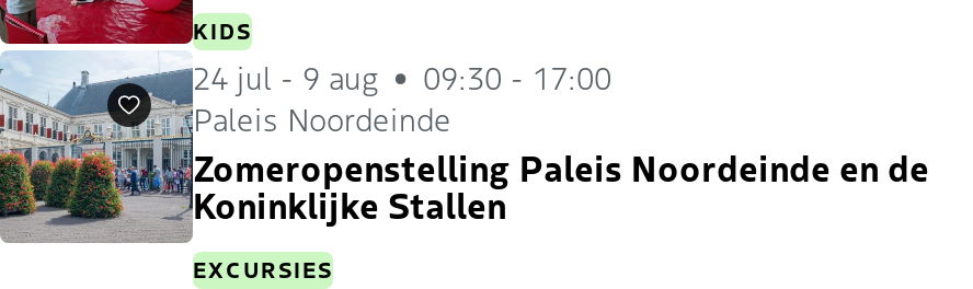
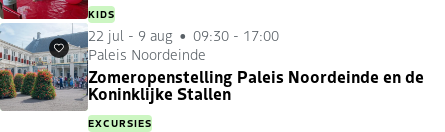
- 24 jul - 9 aug 09:30 - 17:00
+ 22 jul - 9 aug 09:30 - 17:00
